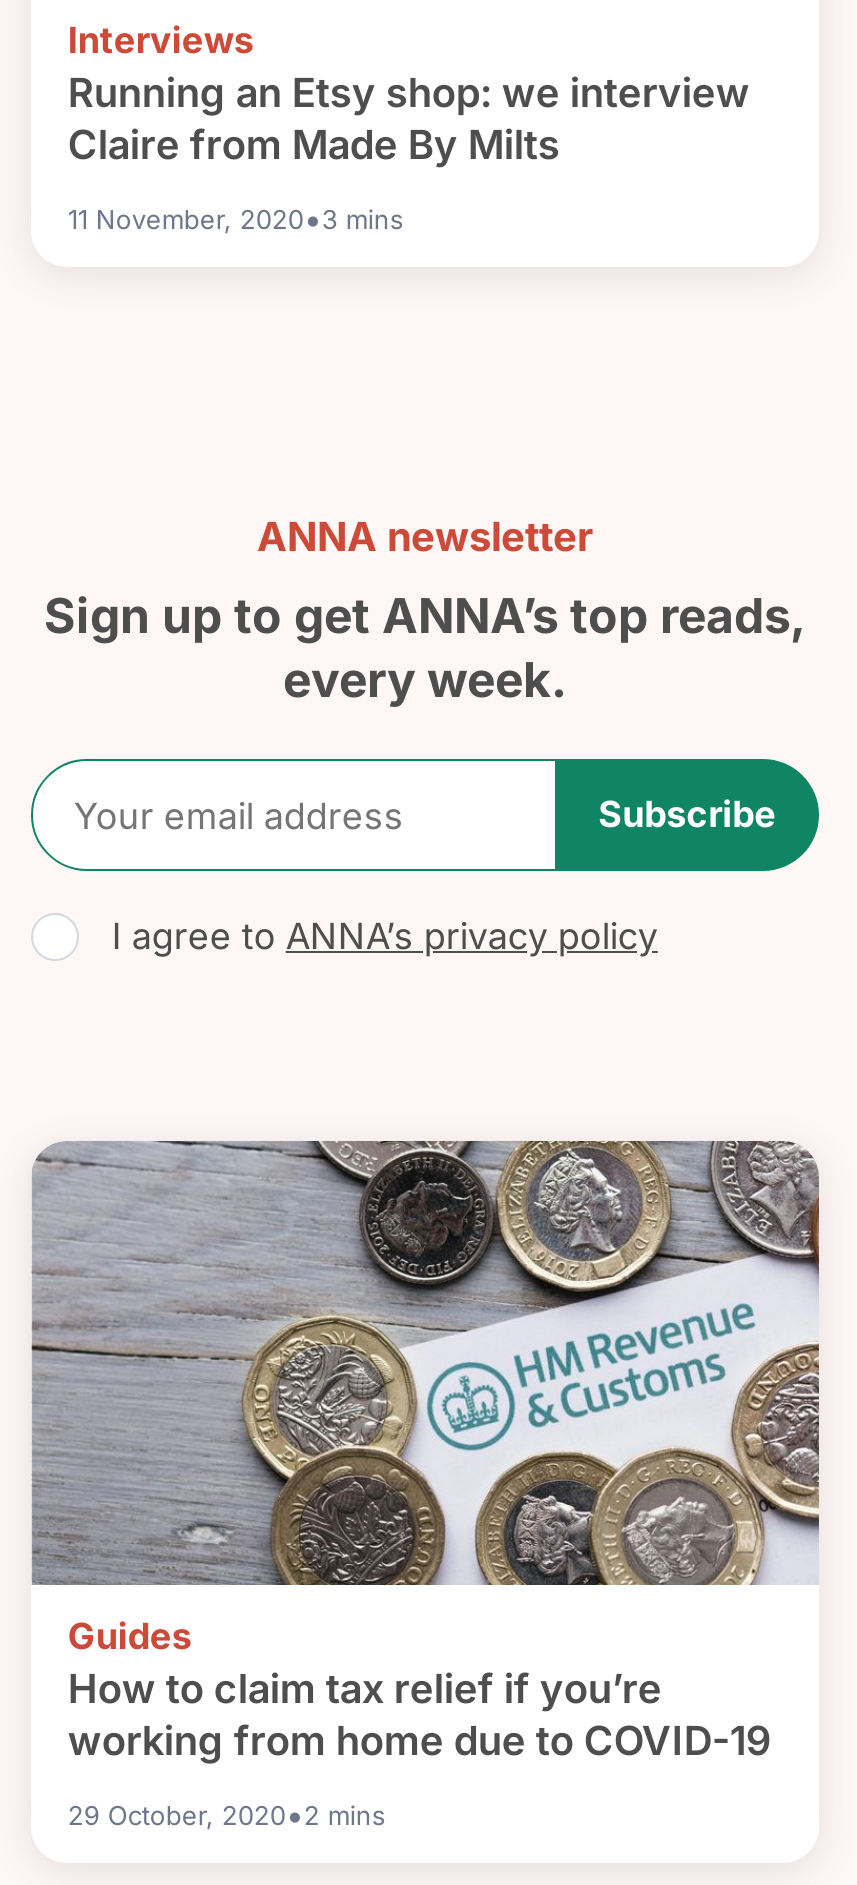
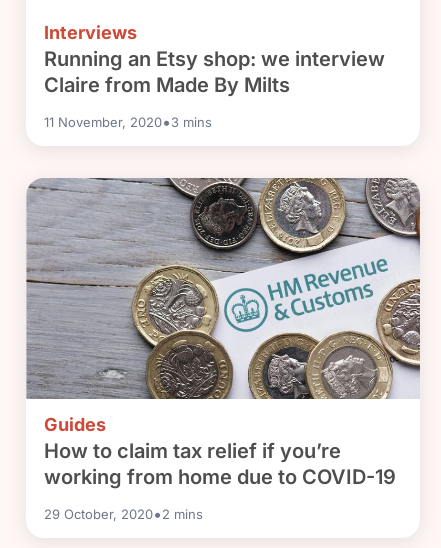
- ANNA newsletter
- Sign up to get ANNA’s top reads,
- every week.
- Subscribe
- I agree to ANNA’s privacy policy
